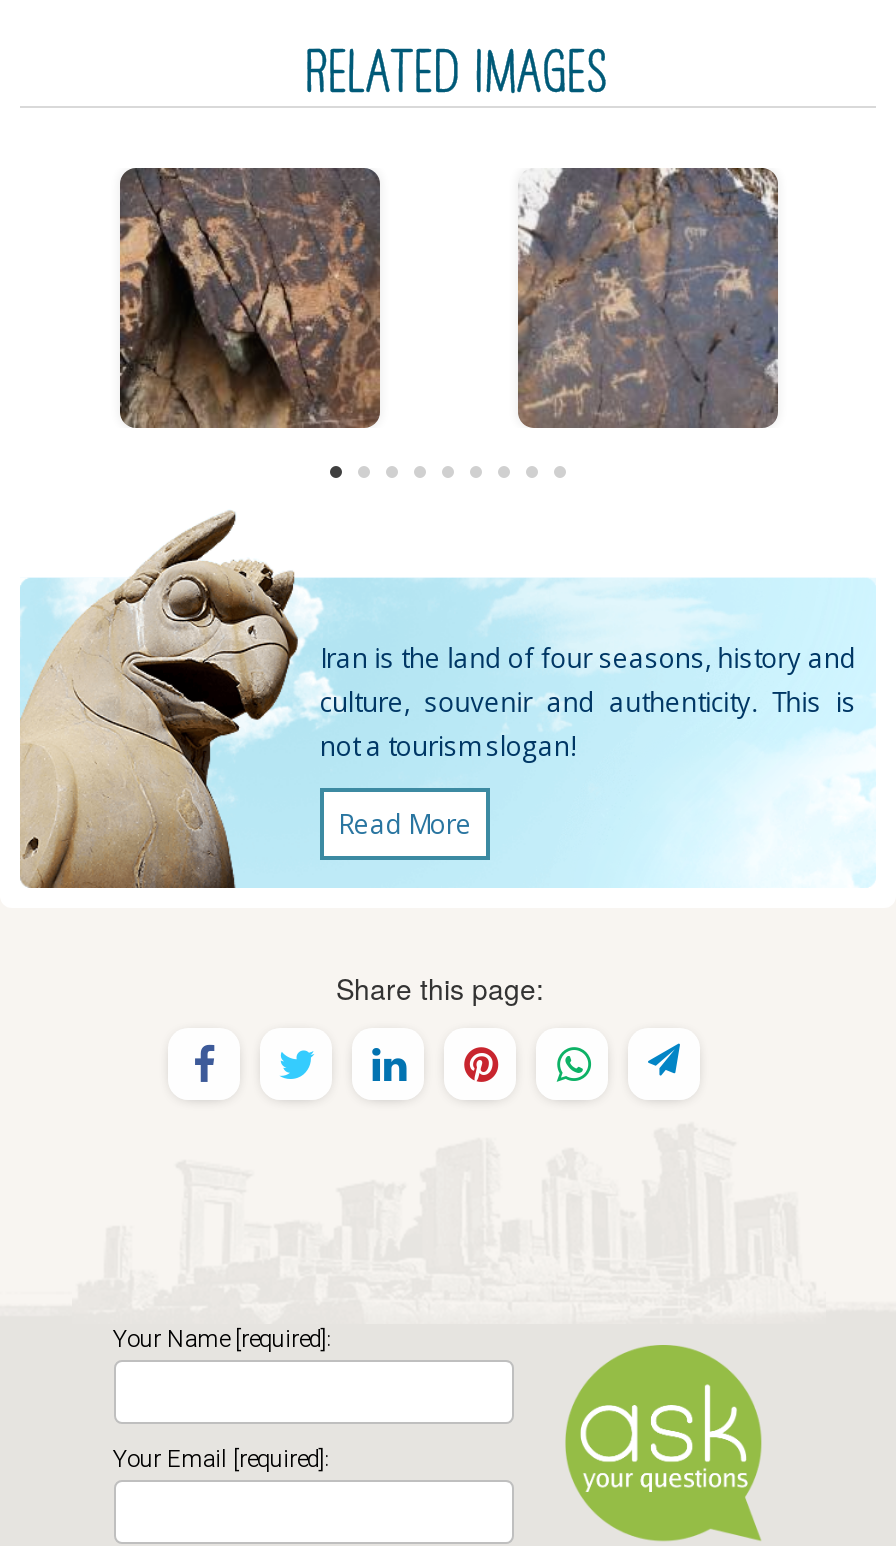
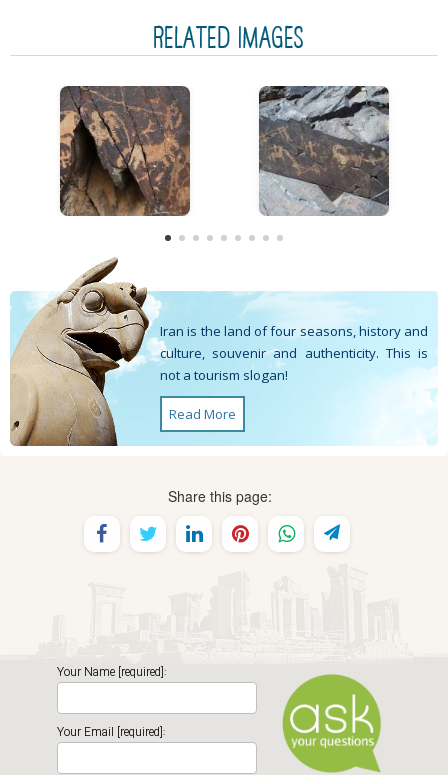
- [image]
+ [image]
